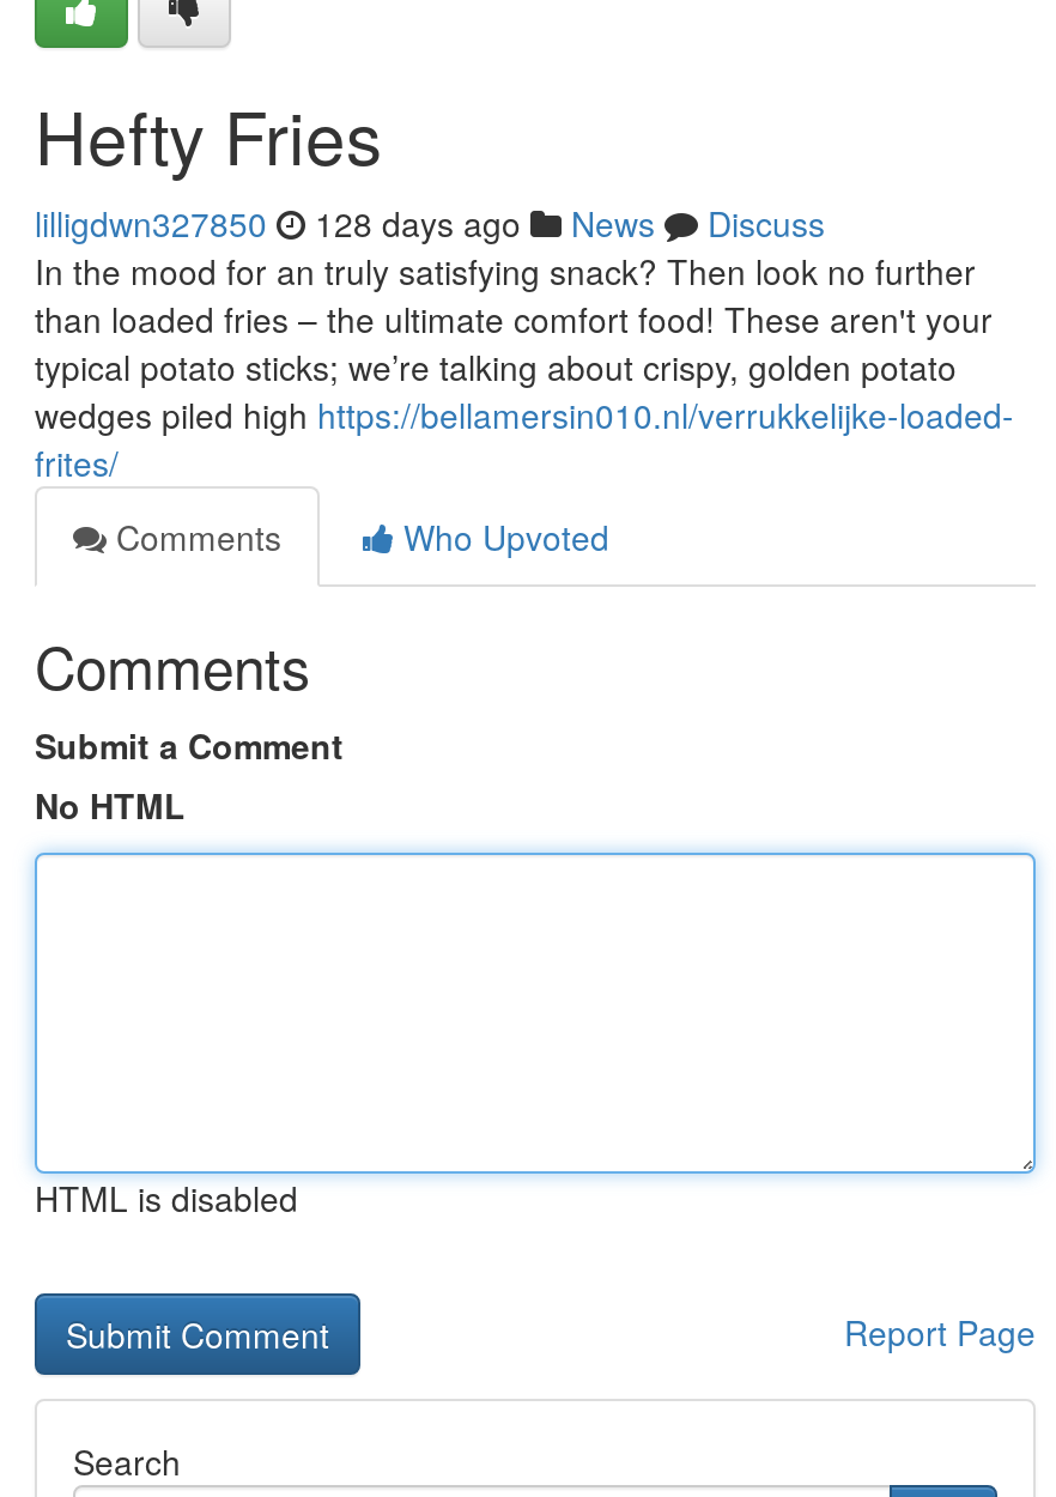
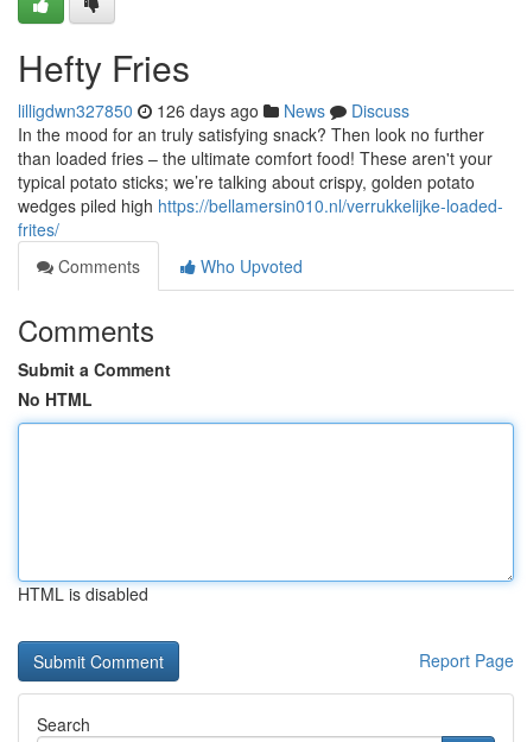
- lilligdwn327850 128 days ago News Discuss
+ lilligdwn327850 126 days ago News Discuss
